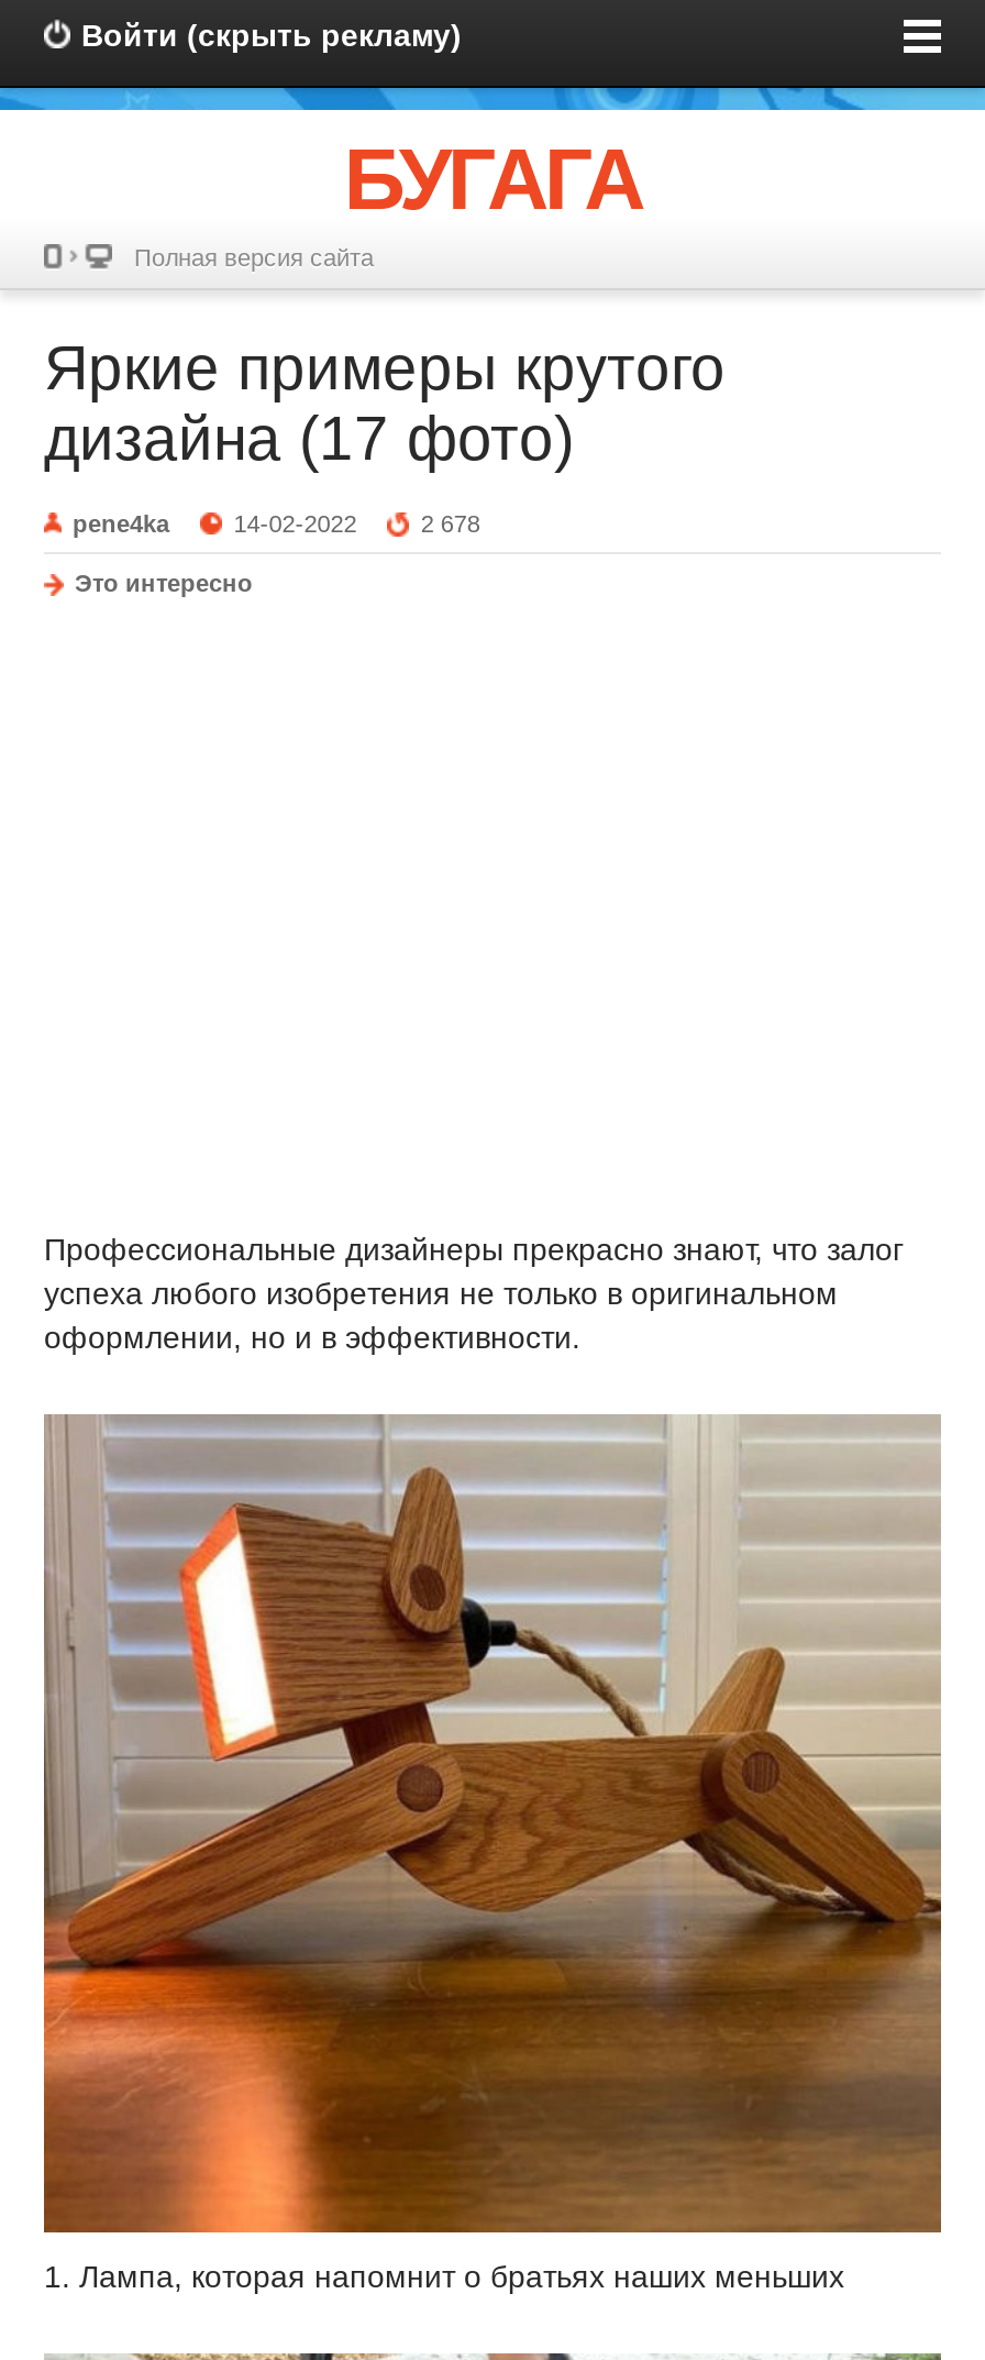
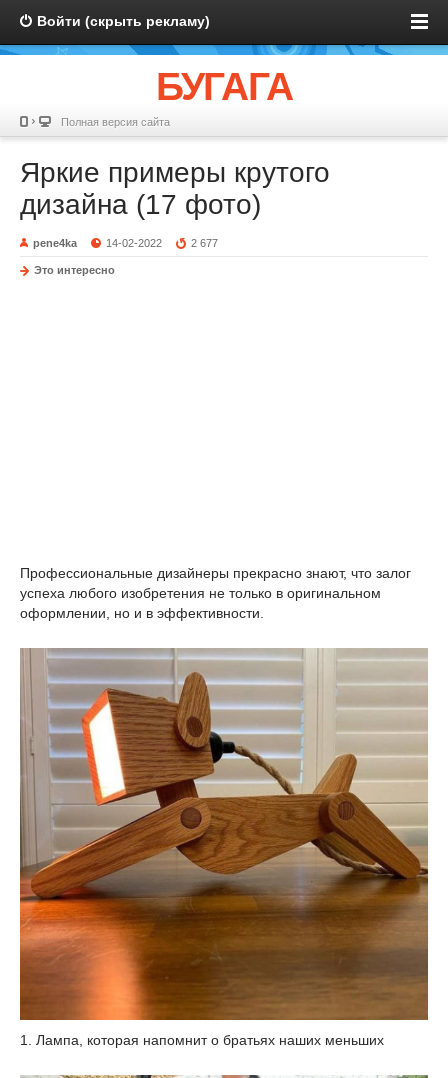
- 2 678
+ 2 677
